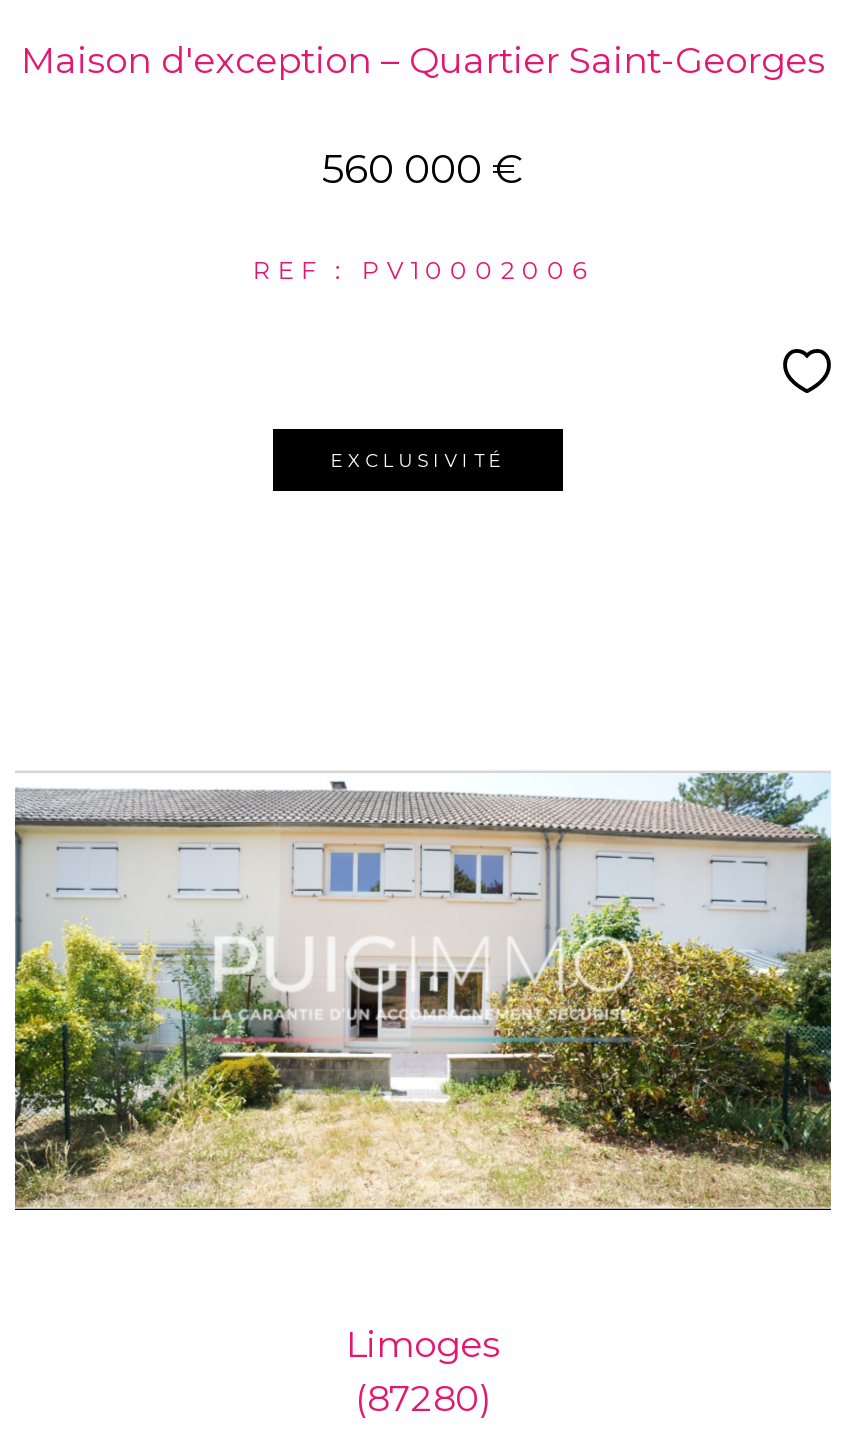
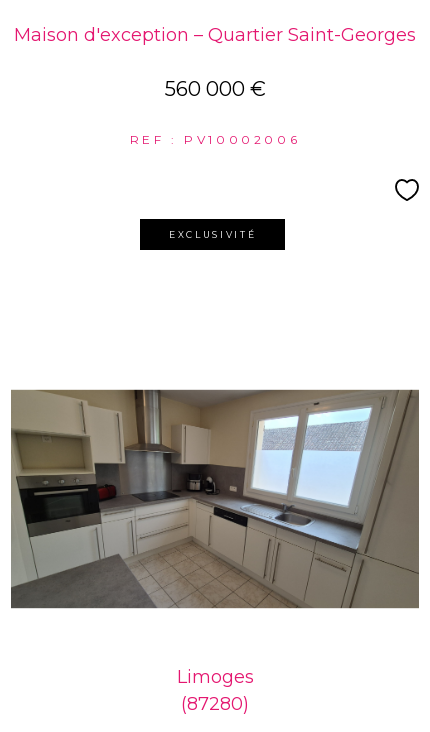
- [image]
+ [image]
